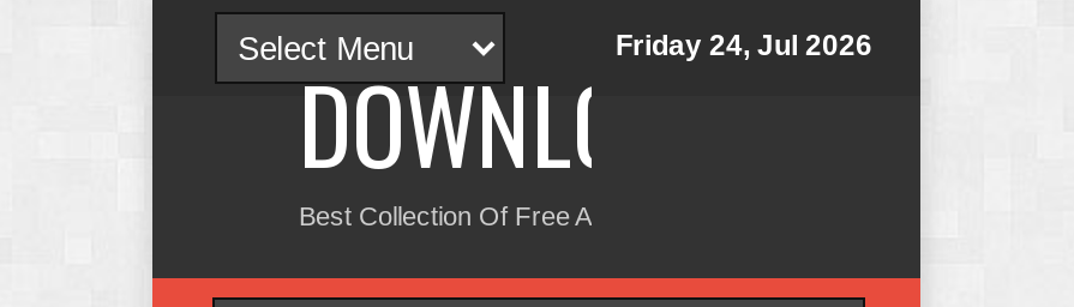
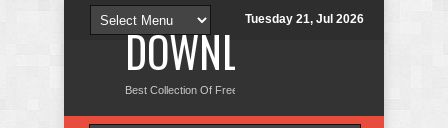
- Friday 24, Jul 2026
+ Tuesday 21, Jul 2026
